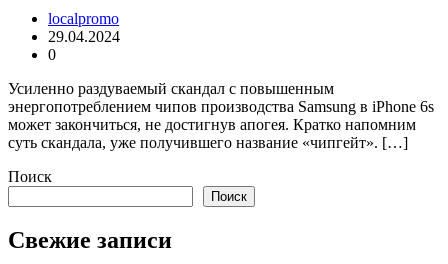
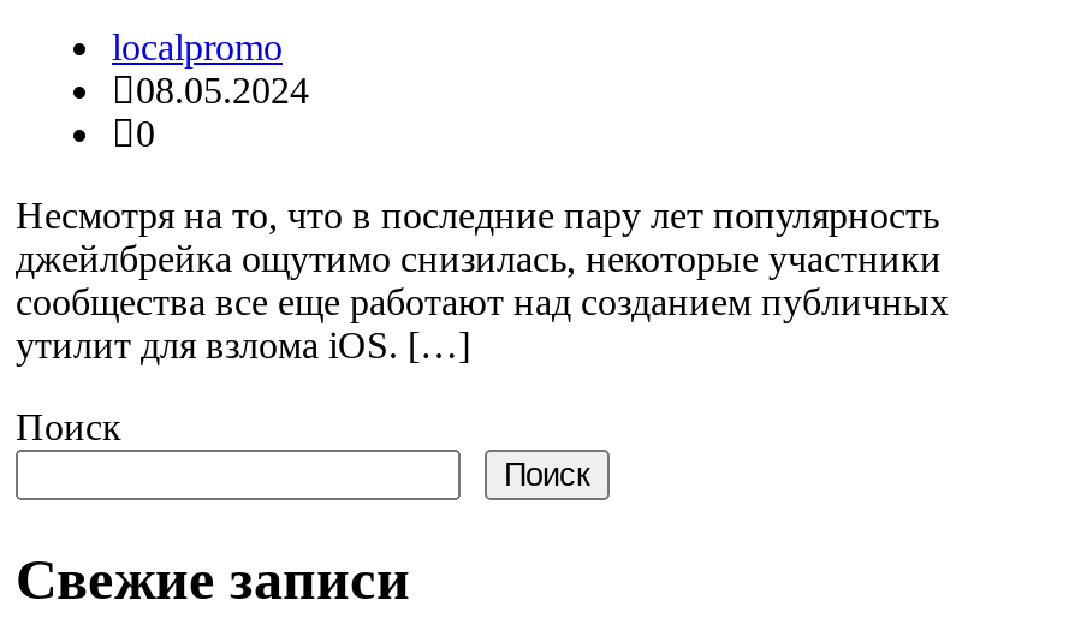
- 29.04.2024
+ 08.05.2024

- Усиленно раздуваемый скандал с повышенным
- энергопотреблением чипов производства Samsung в iPhone 6s
- может закончиться, не достигнув апогея. Кратко напомним
- суть скандала, уже получившего название «чипгейт». […]
+ Несмотря на то, что в последние пару лет популярность
+ джейлбрейка ощутимо снизилась, некоторые участники
+ сообщества все еще работают над созданием публичных
+ утилит для взлома iOS. […]
